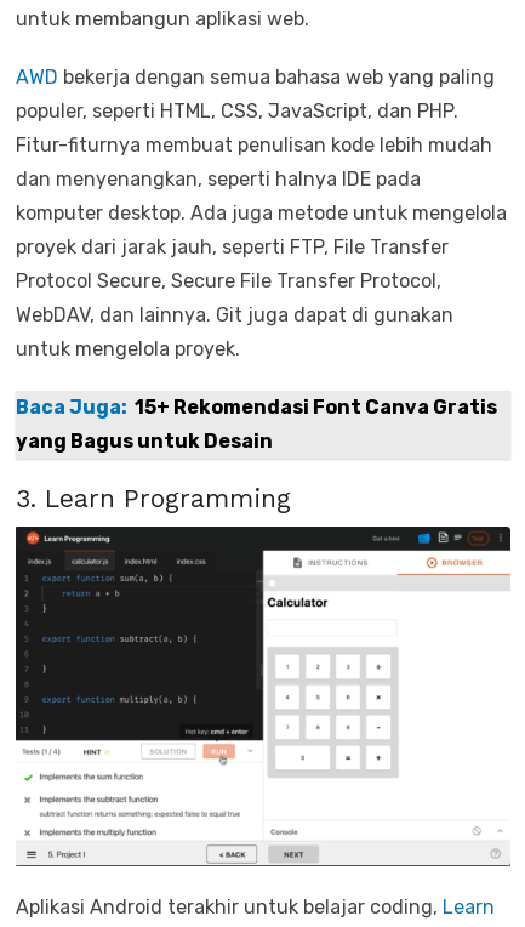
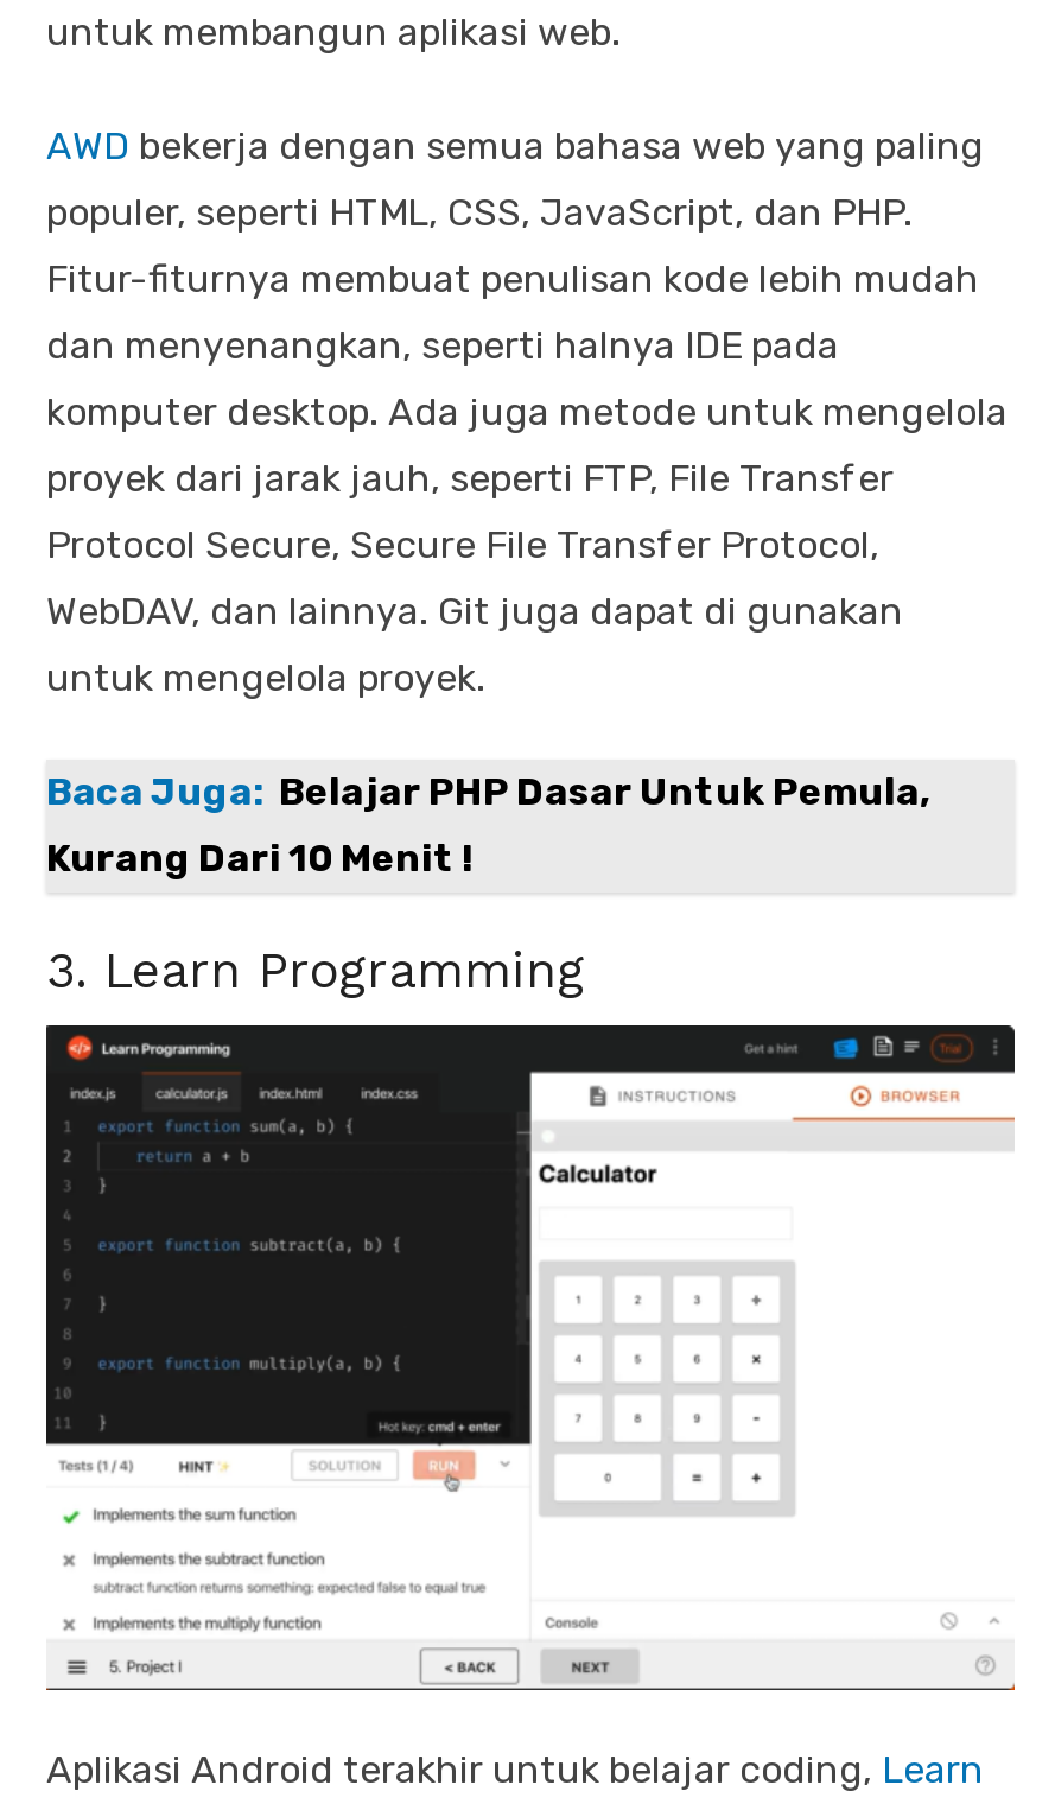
- Baca Juga: 15+ Rekomendasi Font Canva Gratis
+ Baca Juga: Belajar PHP Dasar Untuk Pemula,

- yang Bagus untuk Desain
+ Kurang Dari 10 Menit !
